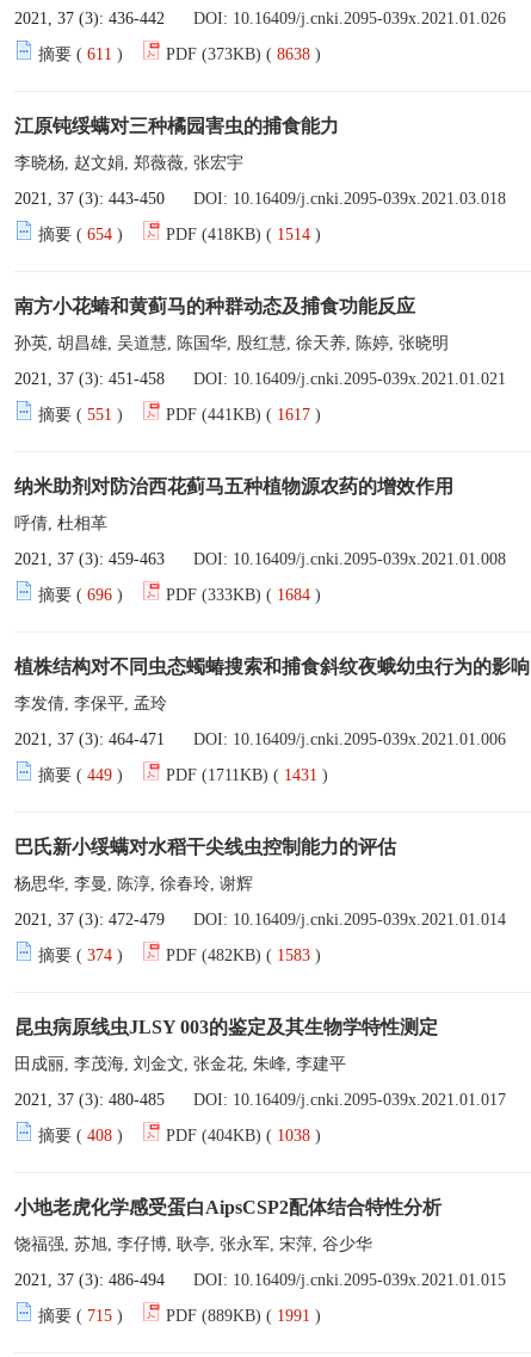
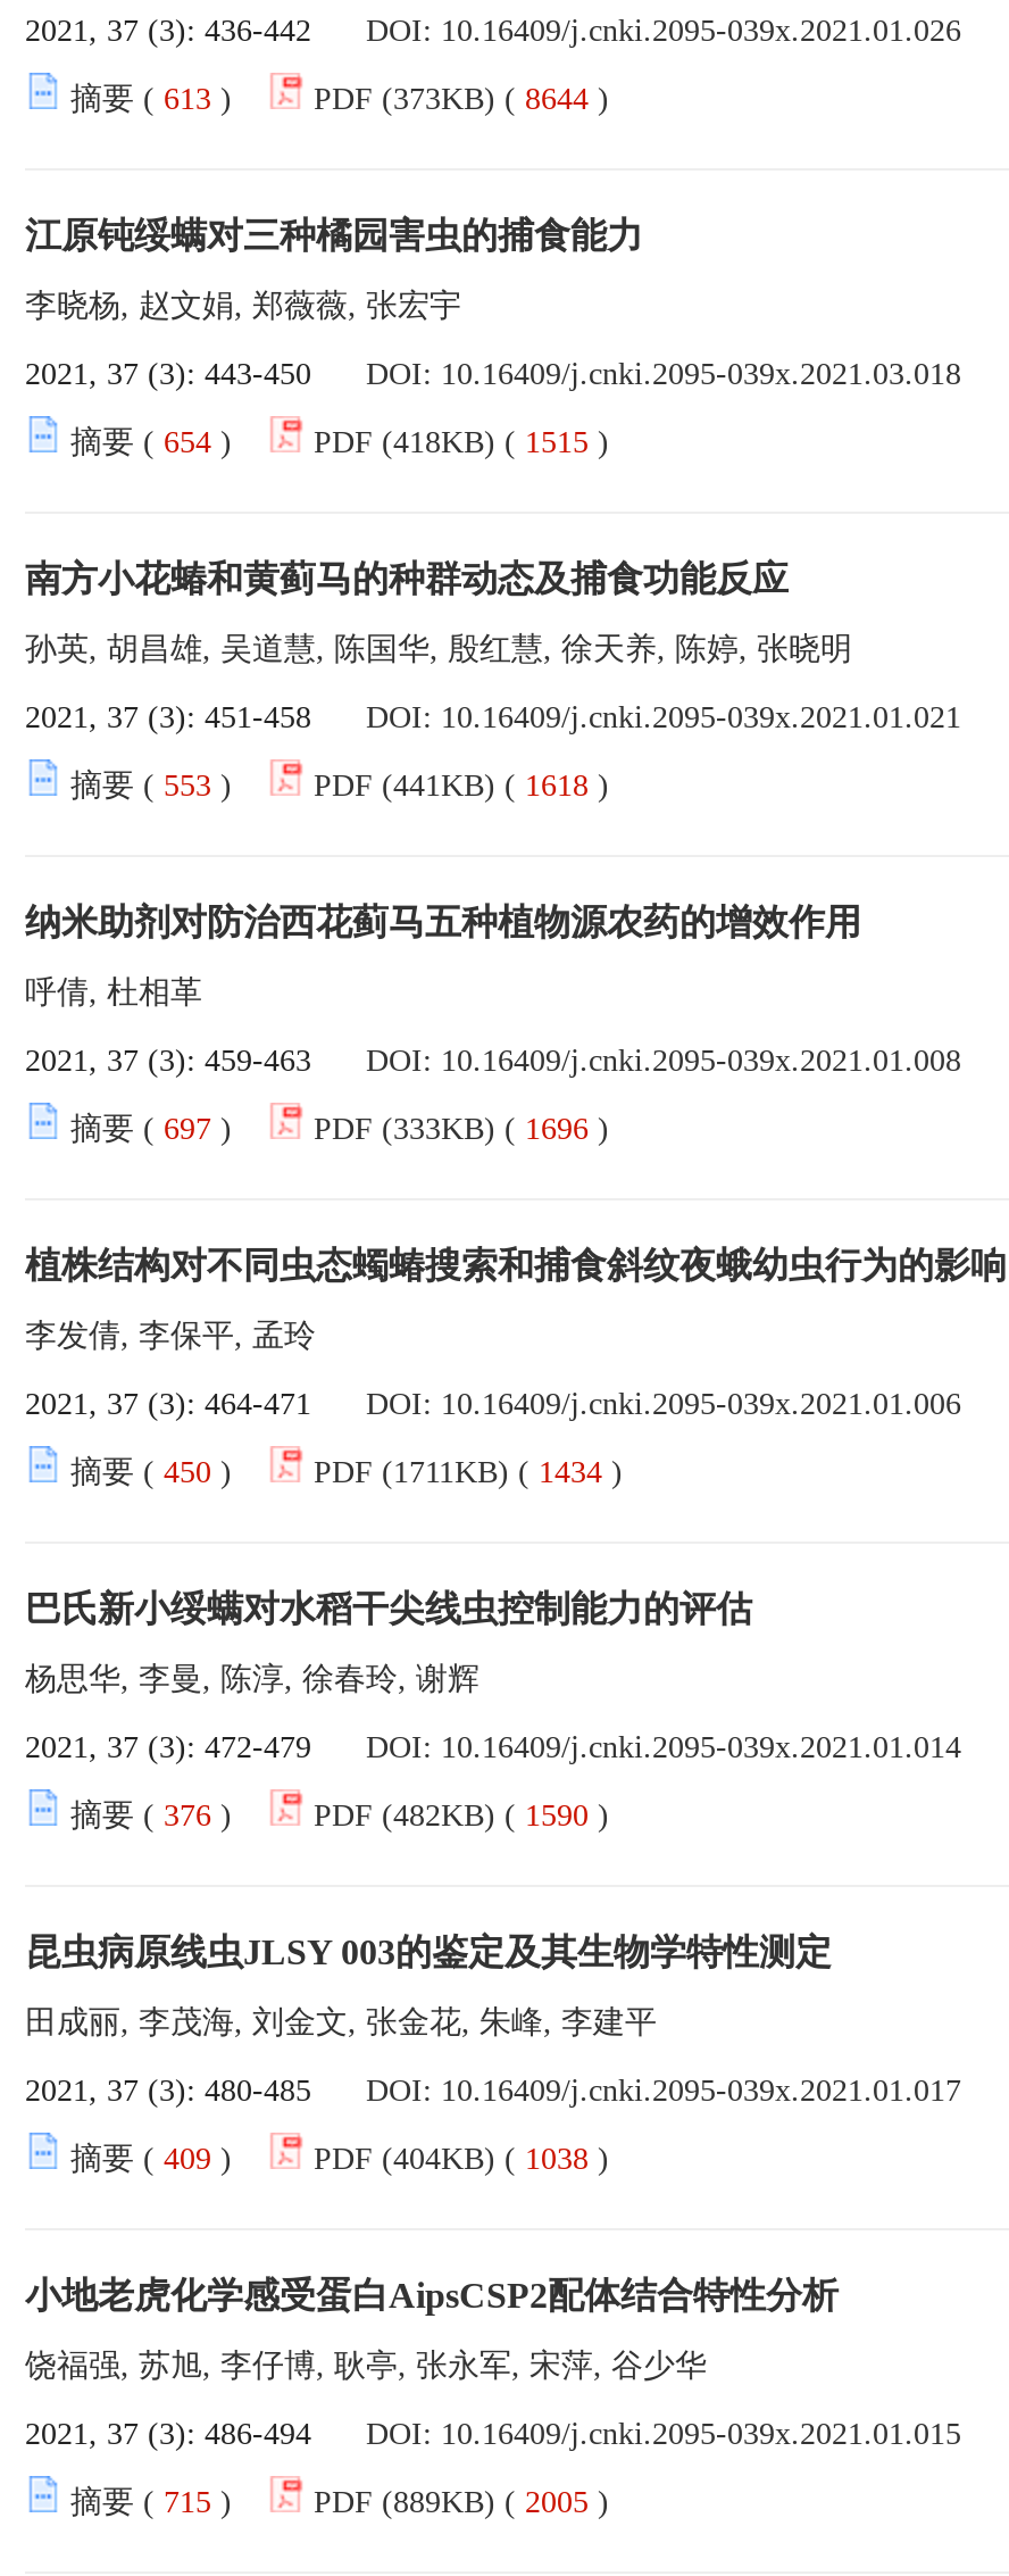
- 摘要 (611)
+ 摘要 (613)

- PDF (373KB) (8638)
+ PDF (373KB) (8644)

- PDF (418KB) (1514)
+ PDF (418KB) (1515)

- 摘要 (551)
+ 摘要 (553)

- PDF (441KB) (1617)
+ PDF (441KB) (1618)

- 摘要 (696)
+ 摘要 (697)

- PDF (333KB) (1684)
+ PDF (333KB) (1696)

- 摘要 (449)
+ 摘要 (450)

- PDF (1711KB) (1431)
+ PDF (1711KB) (1434)

- 摘要 (374)
+ 摘要 (376)

- PDF (482KB) (1583)
+ PDF (482KB) (1590)

- 摘要 (408)
+ 摘要 (409)

- PDF (889KB) (1991)
+ PDF (889KB) (2005)
